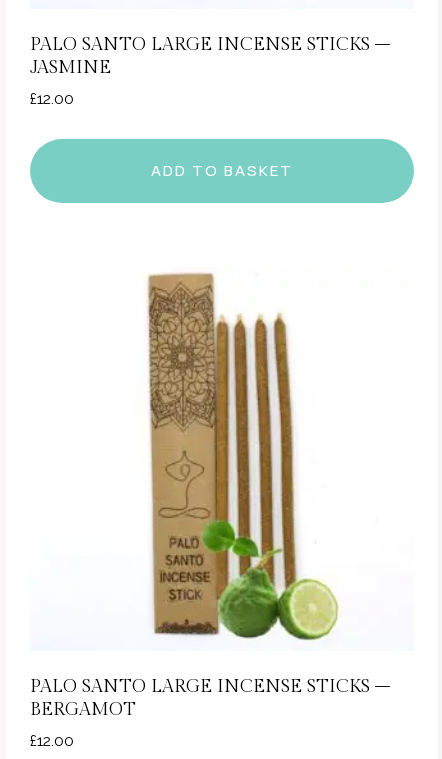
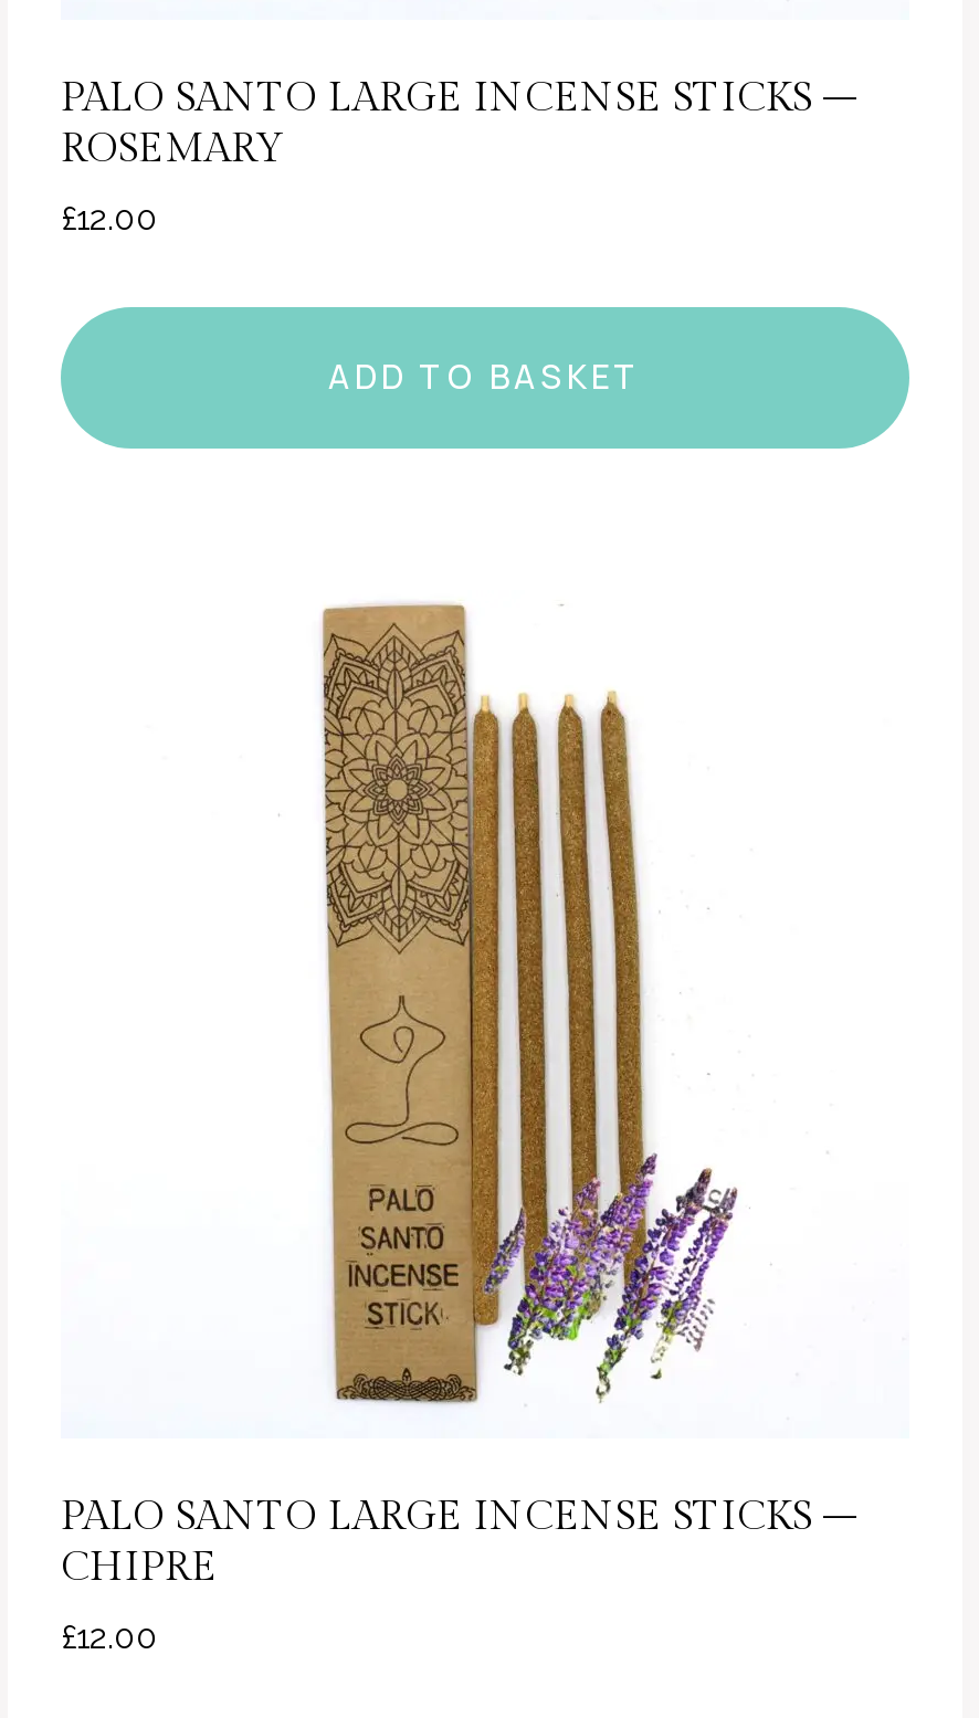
- JASMINE
+ ROSEMARY

- [image]
+ [image]

- BERGAMOT
+ CHIPRE
